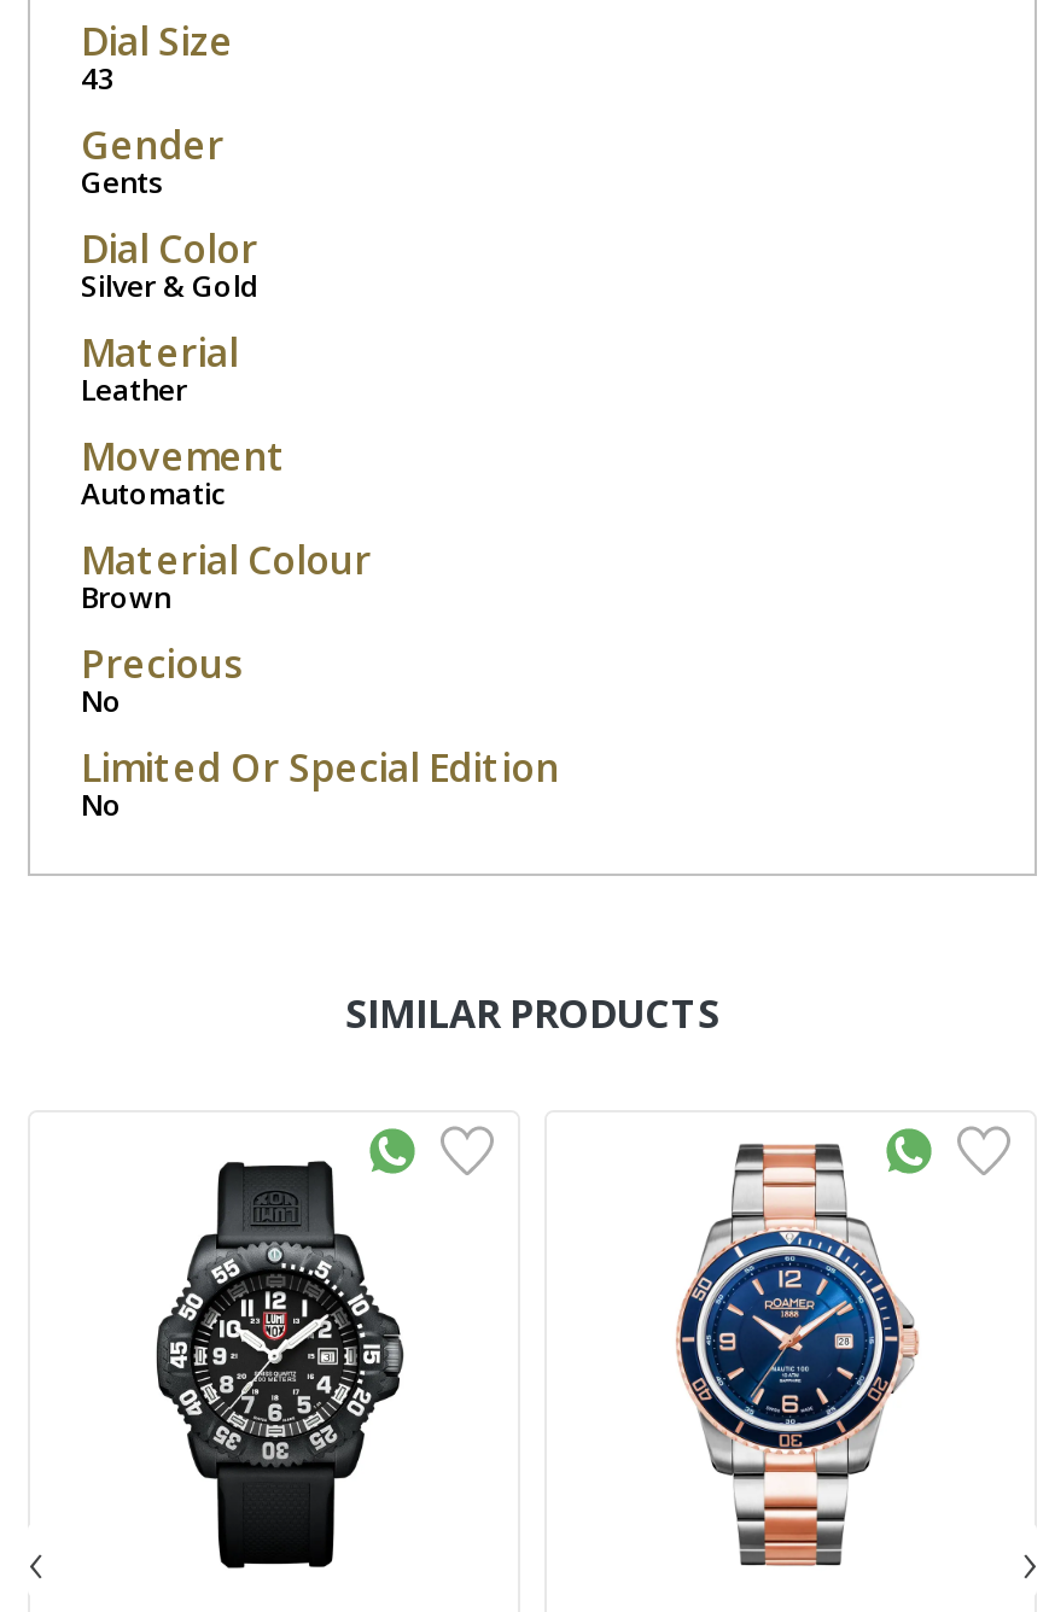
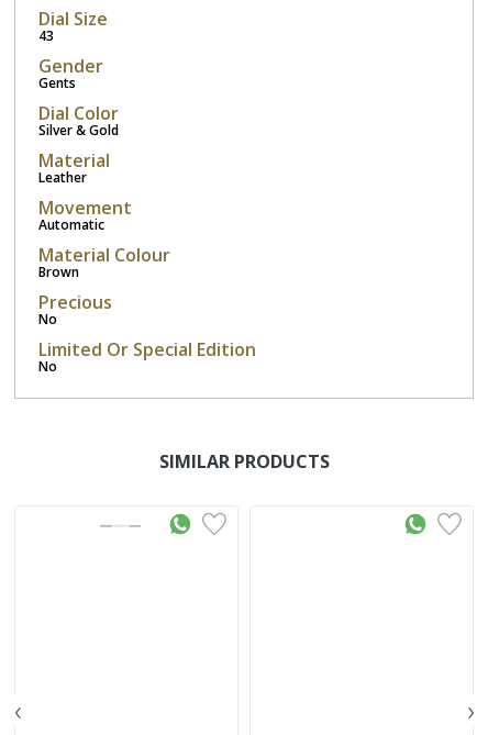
- [image]

- [image]
